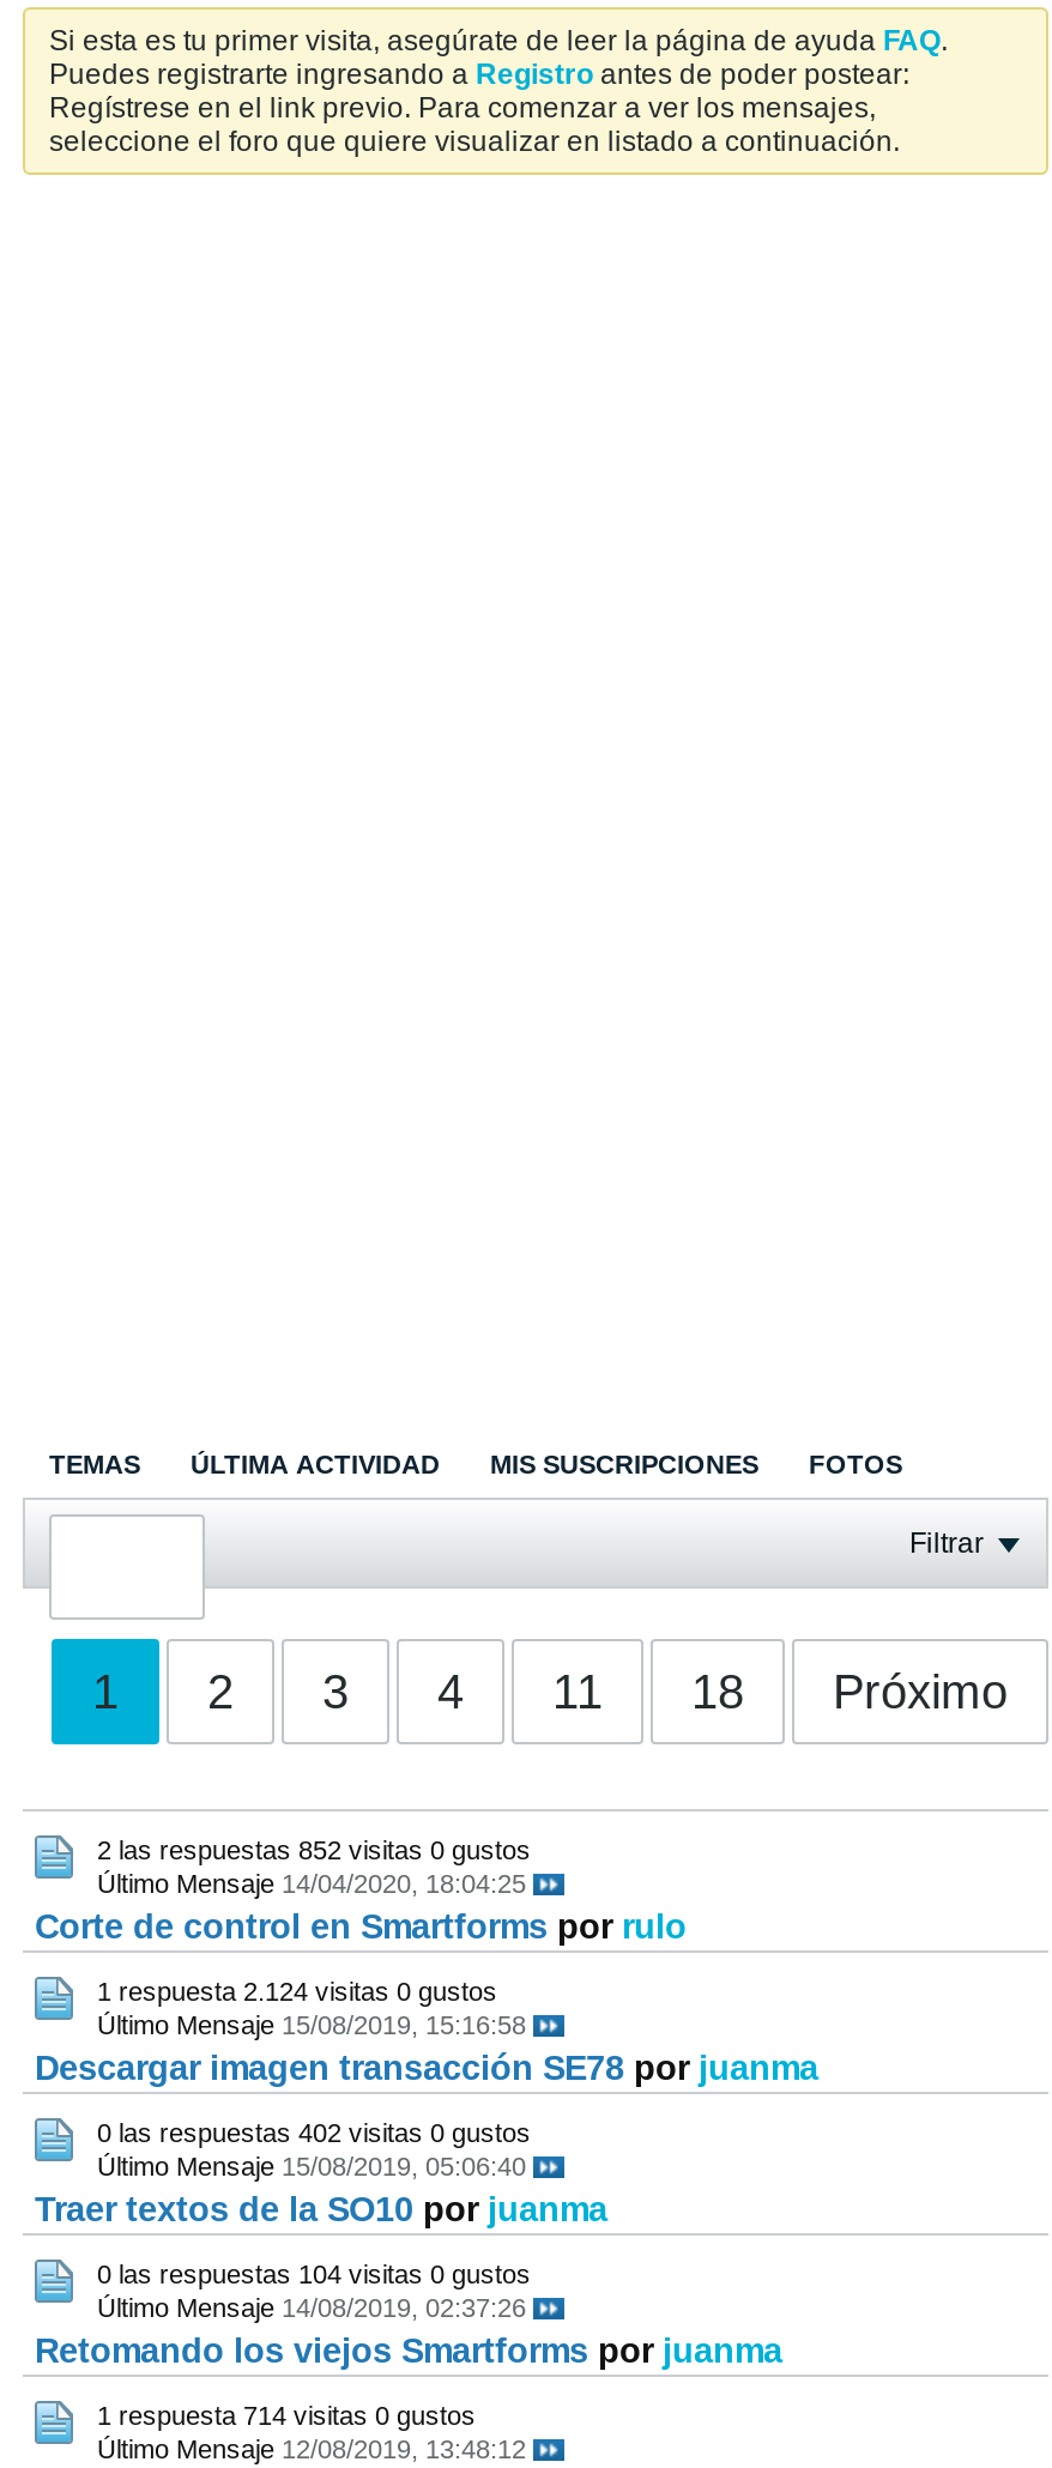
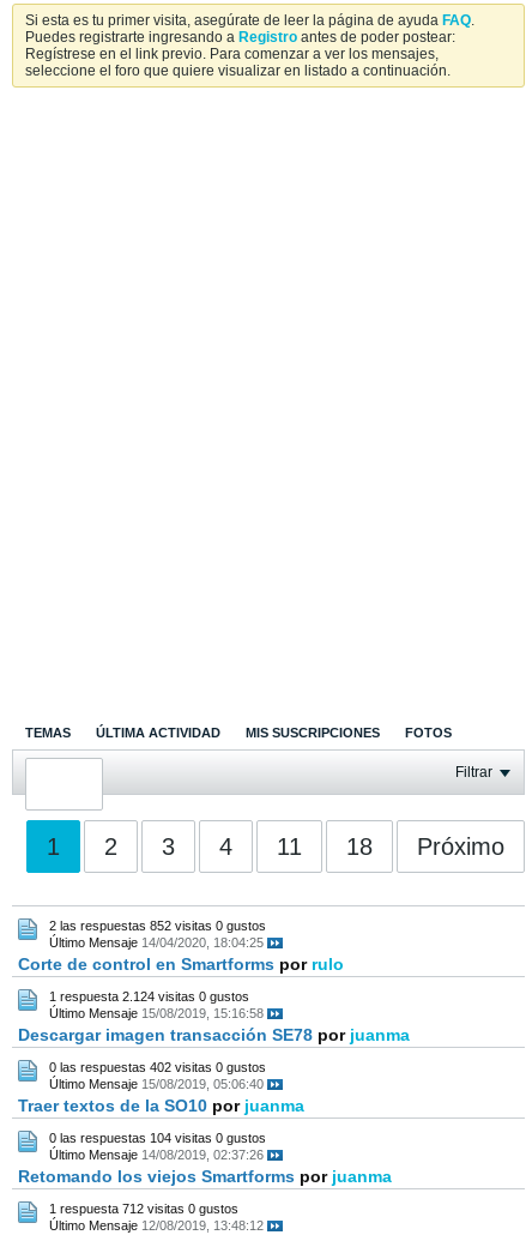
- 1 respuesta 714 visitas 0 gustos
+ 1 respuesta 712 visitas 0 gustos
